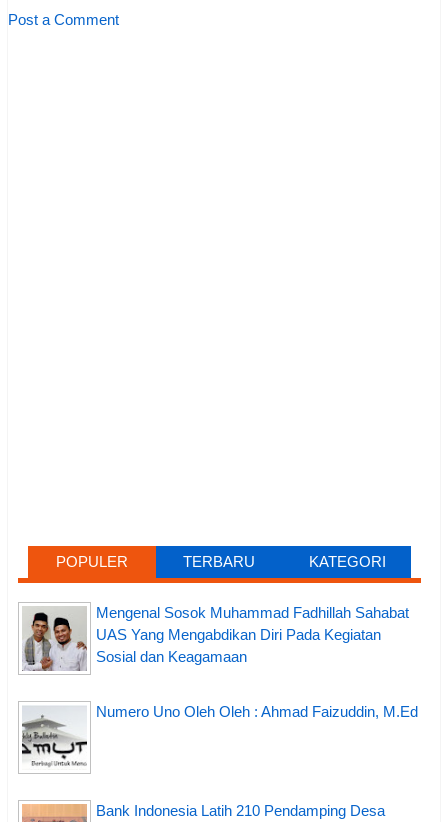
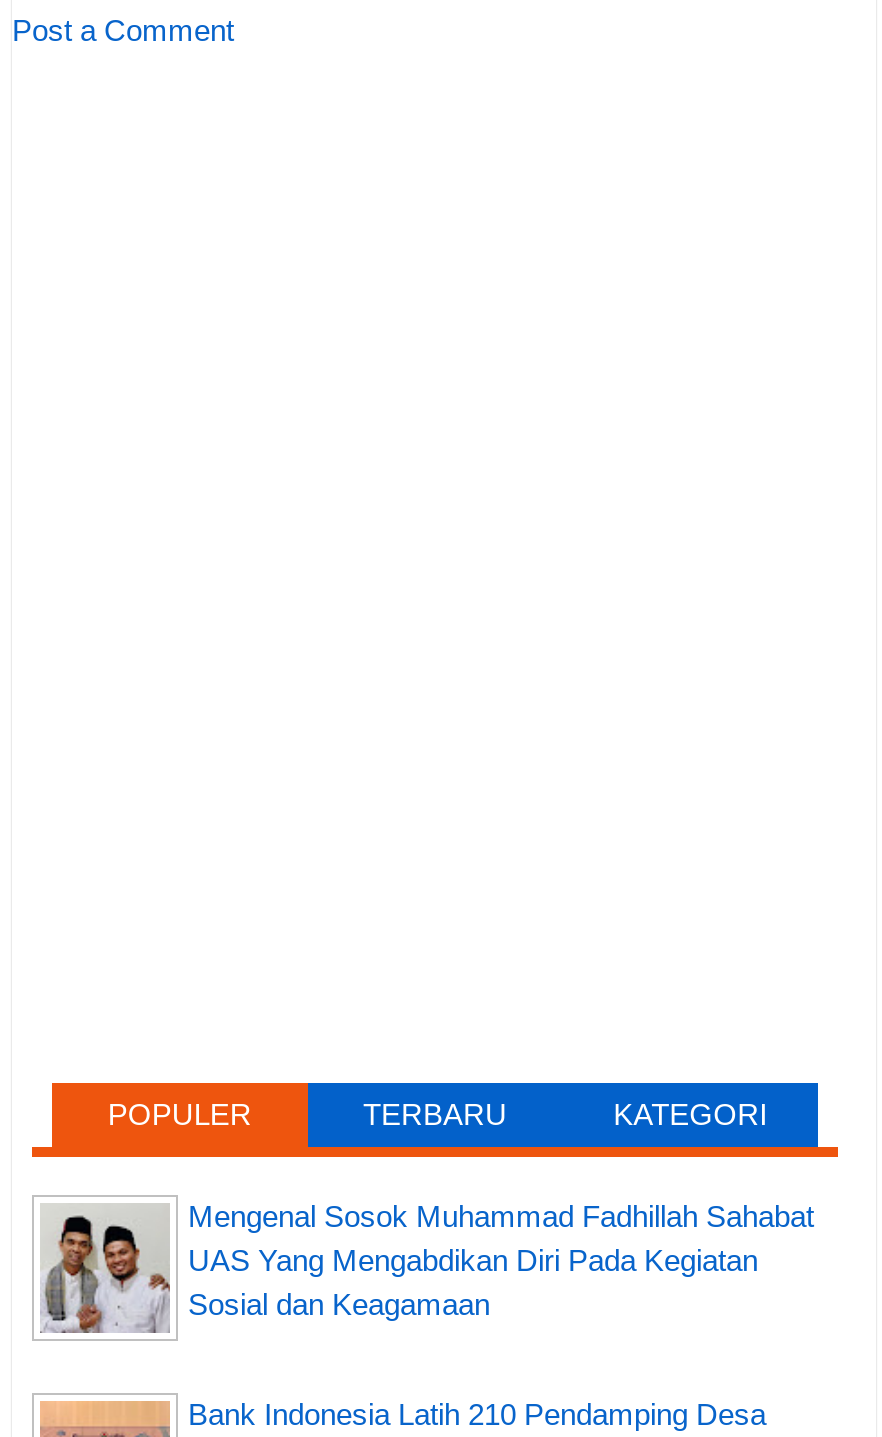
- [image]
- Numero Uno Oleh Oleh : Ahmad Faizuddin, M.Ed
